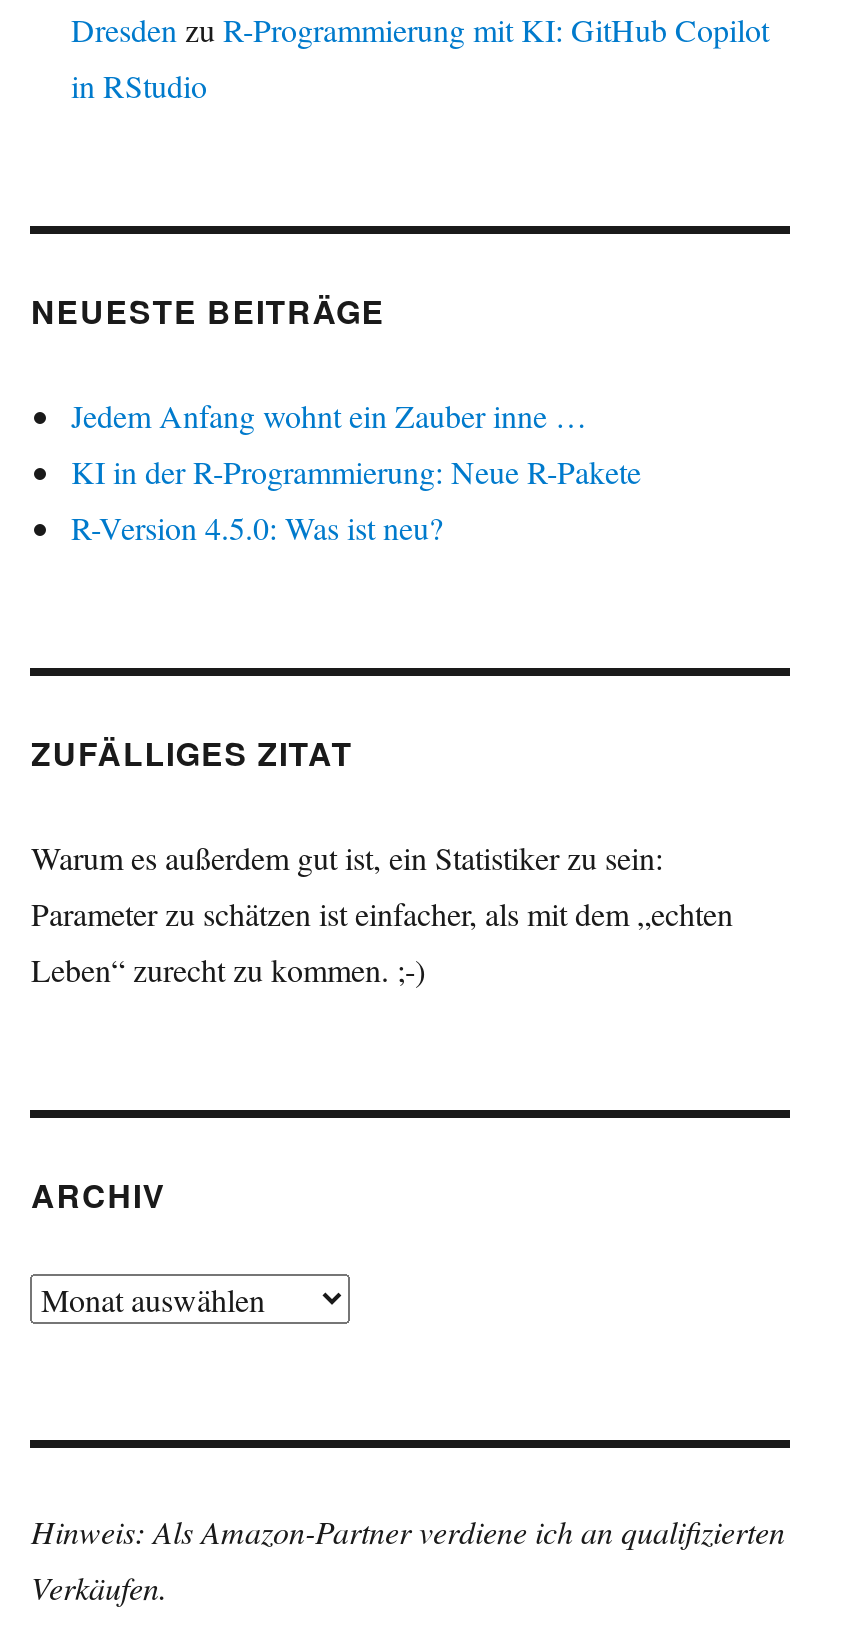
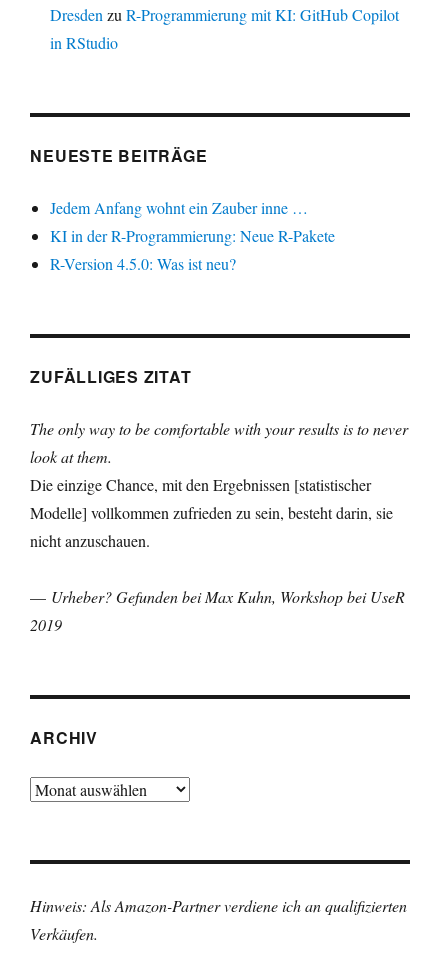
- Warum es außerdem gut ist, ein Statistiker zu sein:
- Parameter zu schätzen ist einfacher, als mit dem „echten
- Leben“ zurecht zu kommen. ;-)
+ The only way to be comfortable with your results is to never
+ look at them.
+ Die einzige Chance, mit den Ergebnissen [statistischer
+ Modelle] vollkommen zufrieden zu sein, besteht darin, sie
+ nicht anzuschauen.
+ — Urheber? Gefunden bei Max Kuhn, Workshop bei UseR
+ 2019
